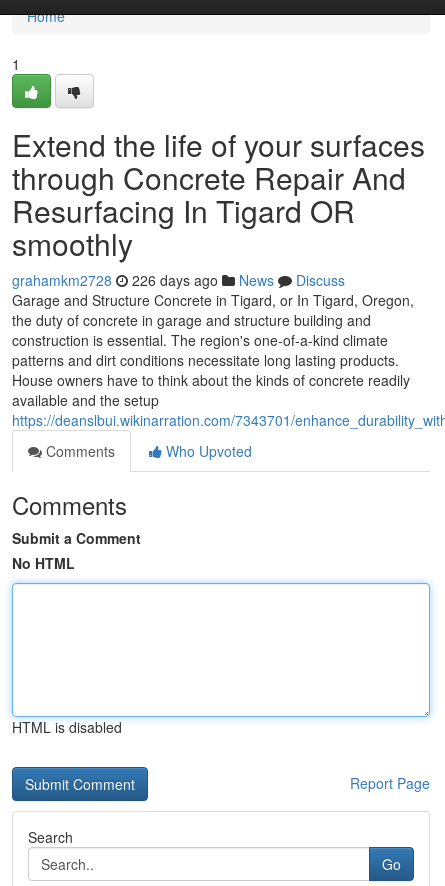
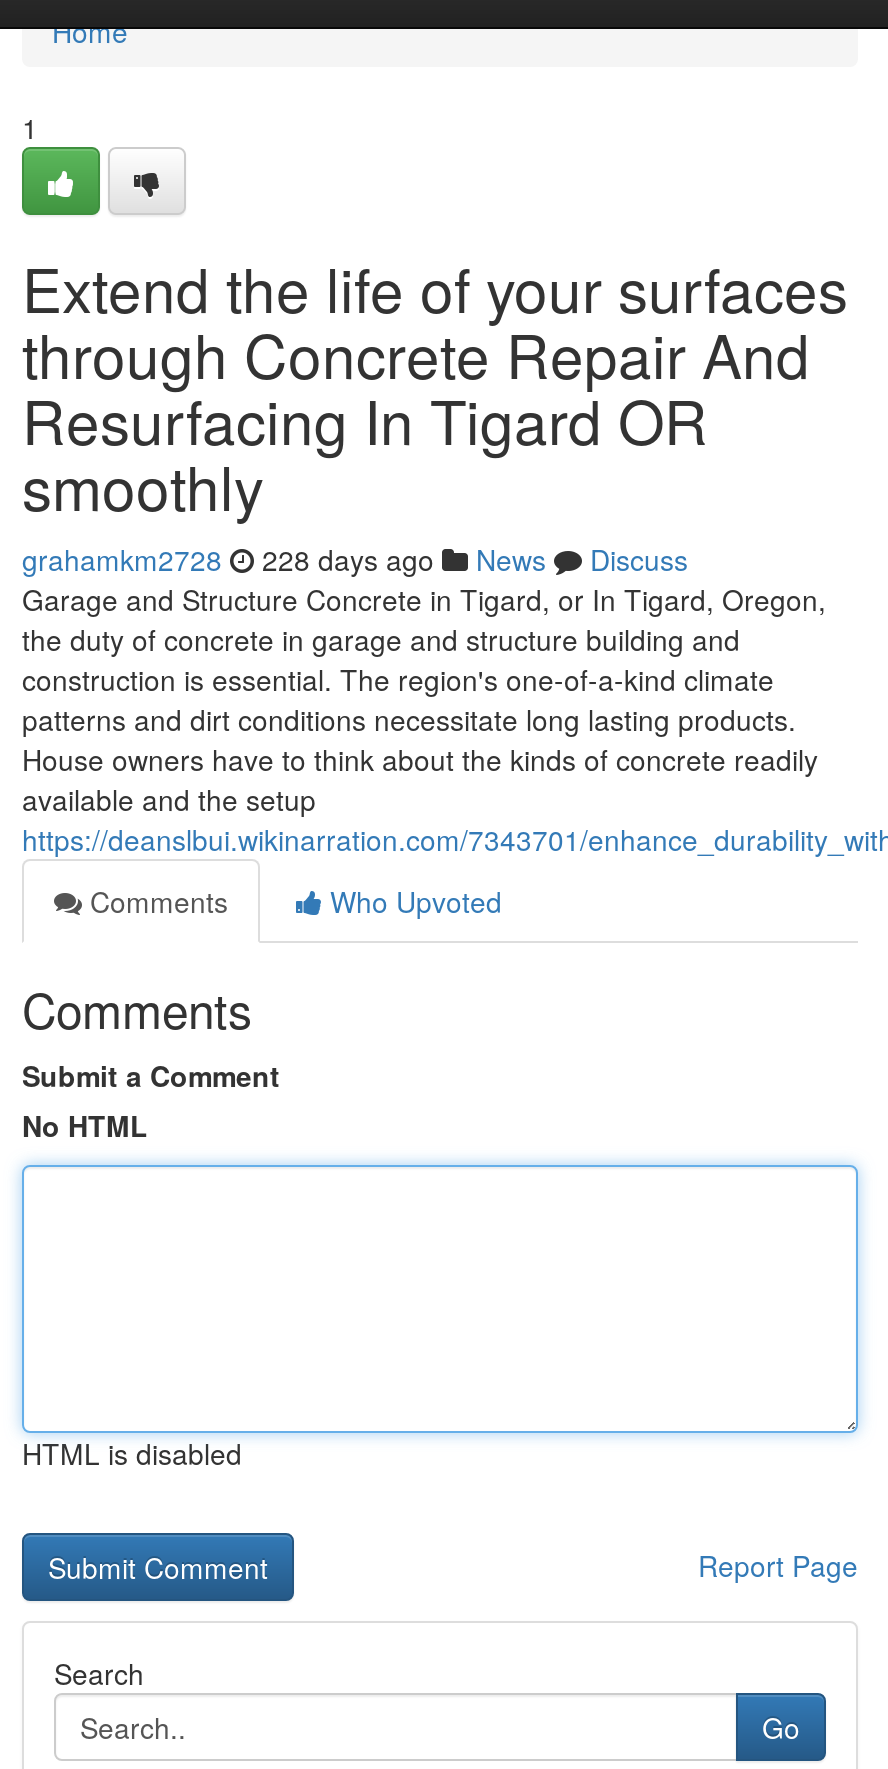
- grahamkm2728 226 days ago News Discuss
+ grahamkm2728 228 days ago News Discuss
